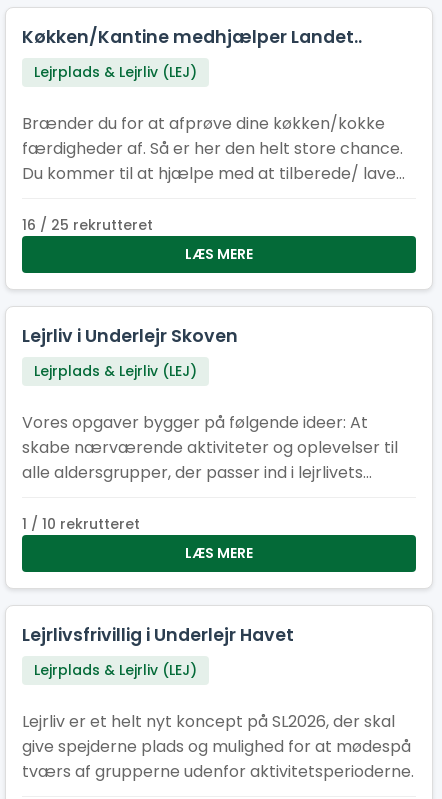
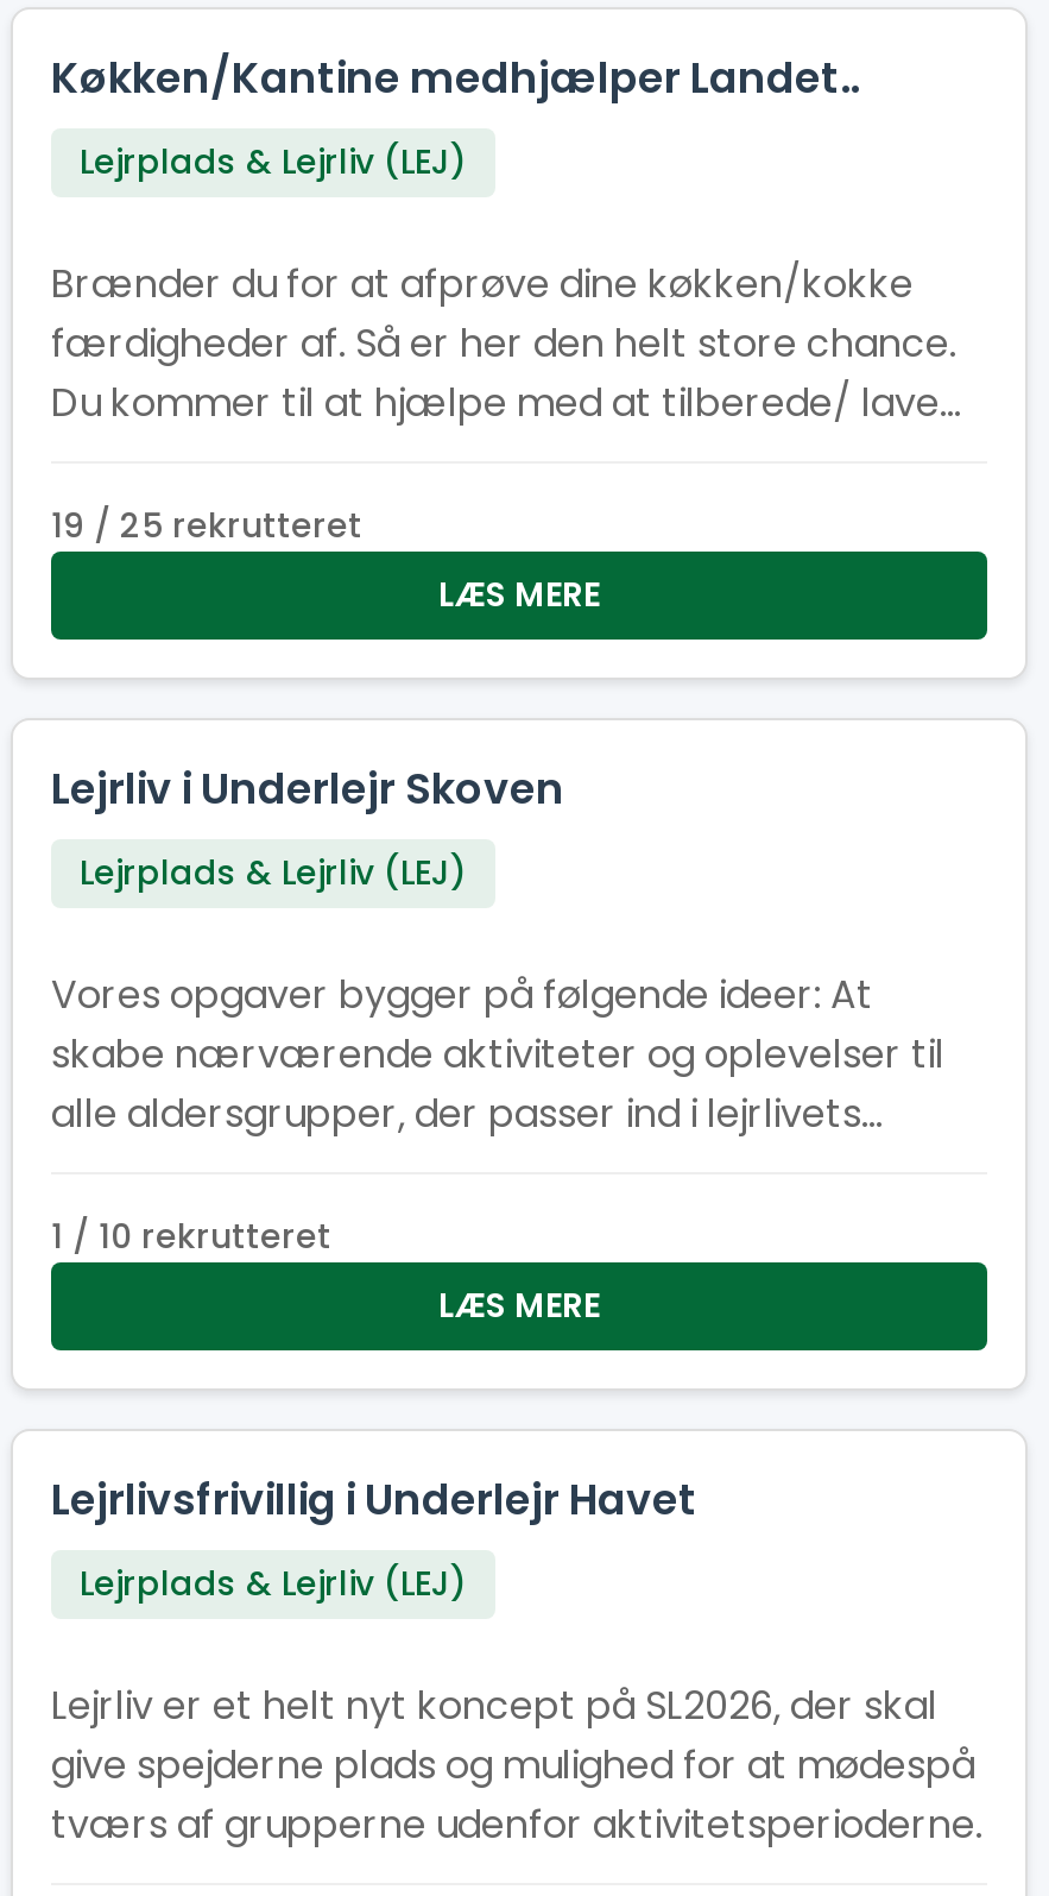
- 16 / 25 rekrutteret
+ 19 / 25 rekrutteret
